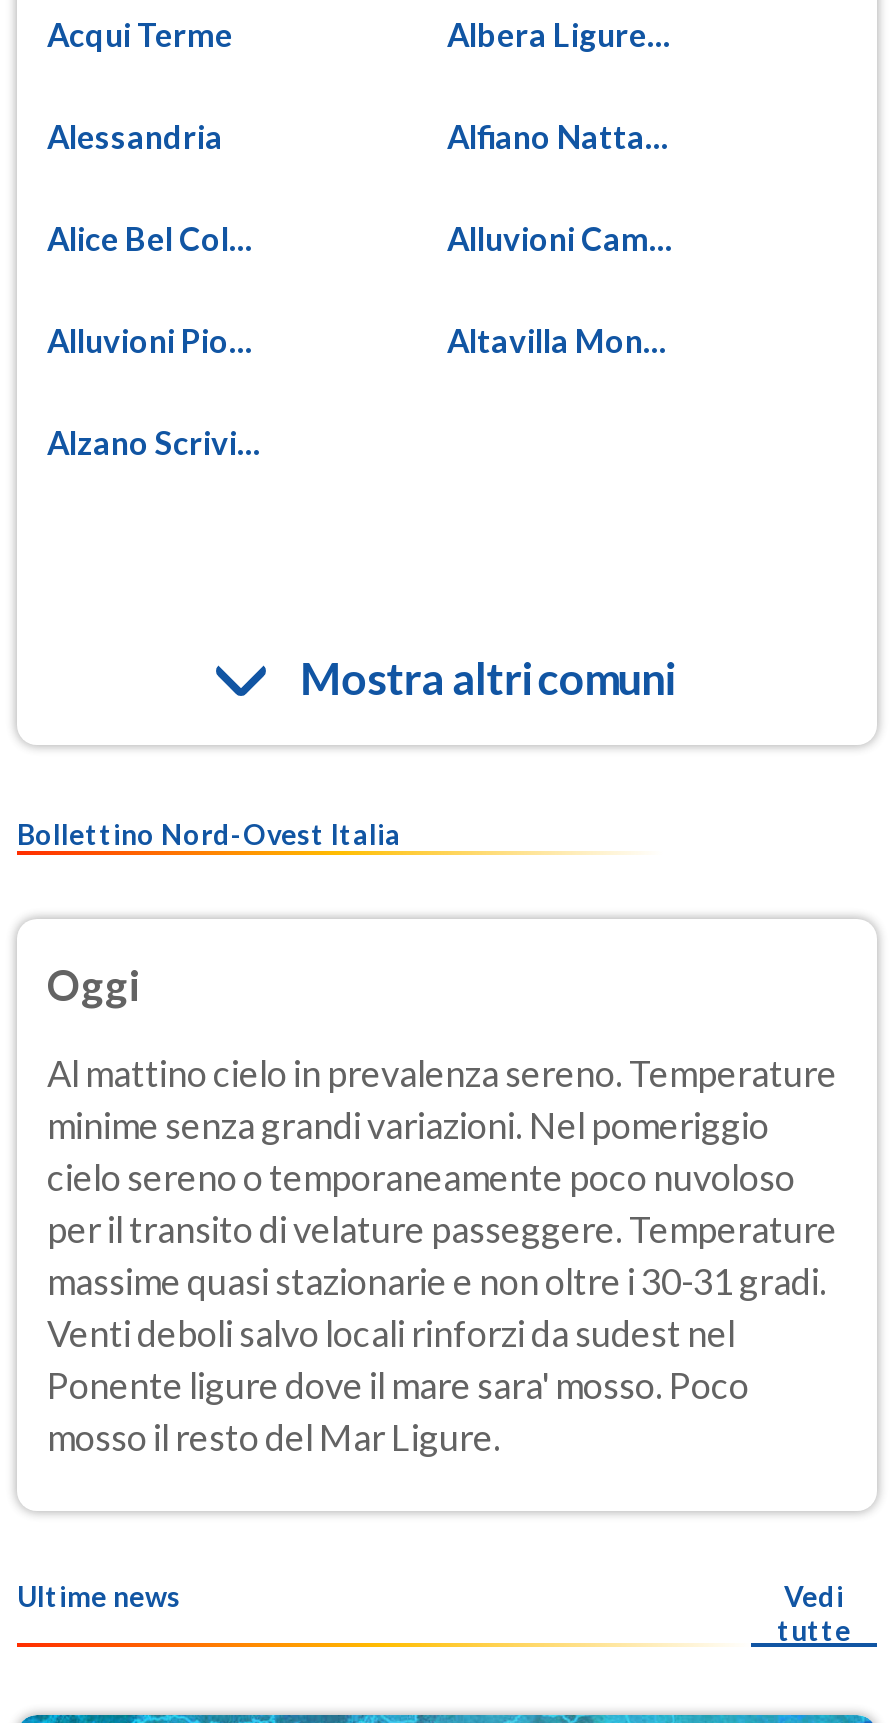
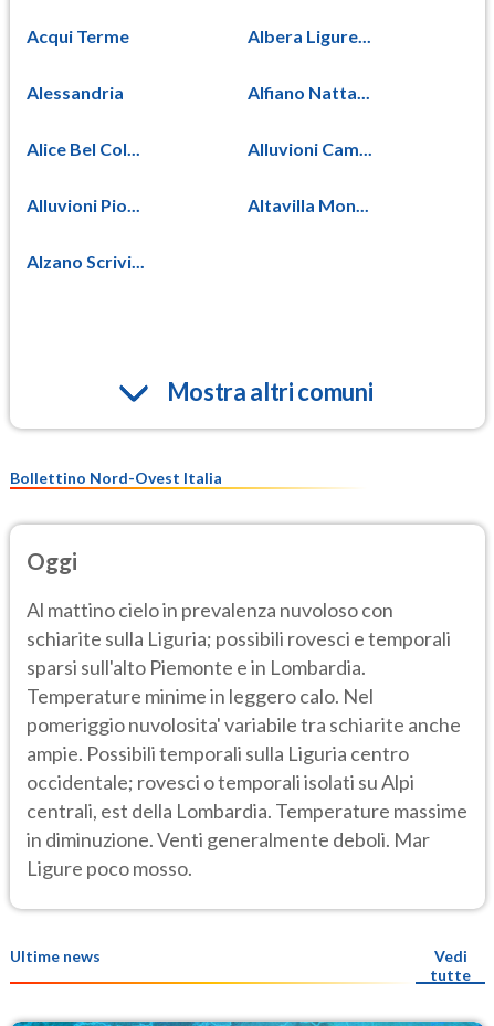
- Al mattino cielo in prevalenza sereno. Temperature
- minime senza grandi variazioni. Nel pomeriggio
- cielo sereno o temporaneamente poco nuvoloso
- per il transito di velature passeggere. Temperature
- massime quasi stazionarie e non oltre i 30-31 gradi.
- Venti deboli salvo locali rinforzi da sudest nel
- Ponente ligure dove il mare sara' mosso. Poco
- mosso il resto del Mar Ligure.
+ Al mattino cielo in prevalenza nuvoloso con
+ schiarite sulla Liguria; possibili rovesci e temporali
+ sparsi sull'alto Piemonte e in Lombardia.
+ Temperature minime in leggero calo. Nel
+ pomeriggio nuvolosita' variabile tra schiarite anche
+ ampie. Possibili temporali sulla Liguria centro
+ occidentale; rovesci o temporali isolati su Alpi
+ centrali, est della Lombardia. Temperature massime
+ in diminuzione. Venti generalmente deboli. Mar
+ Ligure poco mosso.
